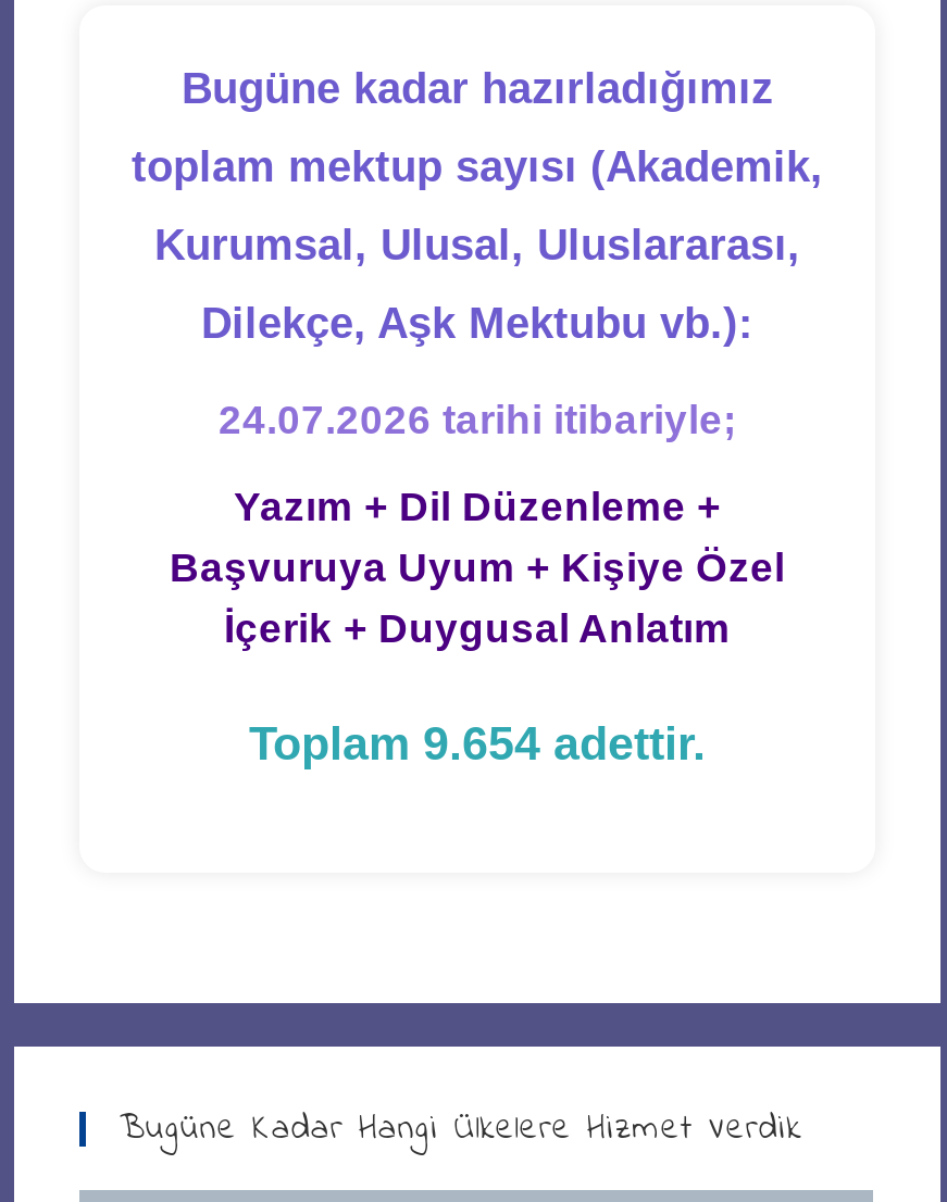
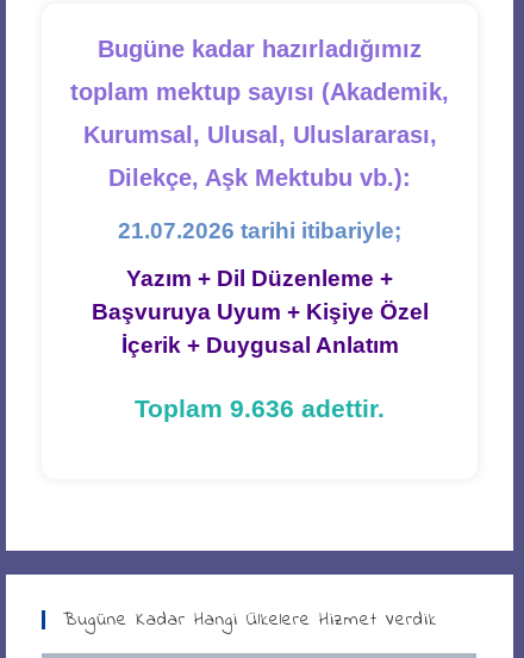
- 24.07.2026 tarihi itibariyle;
+ 21.07.2026 tarihi itibariyle;

- Toplam 9.654 adettir.
+ Toplam 9.636 adettir.
